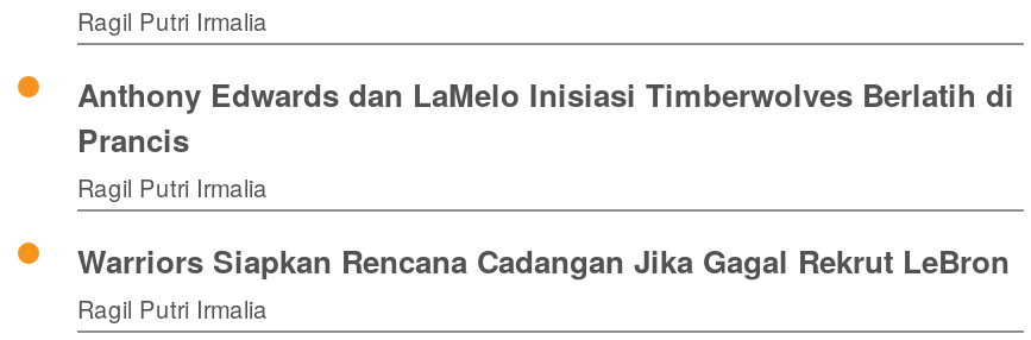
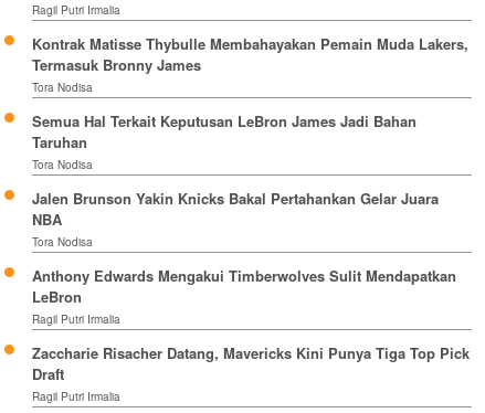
- Anthony Edwards dan LaMelo Inisiasi Timberwolves Berlatih di
- Prancis
+ Kontrak Matisse Thybulle Membahayakan Pemain Muda Lakers,
+ Termasuk Bronny James
+ Tora Nodisa
+ Semua Hal Terkait Keputusan LeBron James Jadi Bahan
+ Taruhan
+ Tora Nodisa
+ Jalen Brunson Yakin Knicks Bakal Pertahankan Gelar Juara
+ NBA
+ Tora Nodisa
+ Anthony Edwards Mengakui Timberwolves Sulit Mendapatkan
+ LeBron

- Warriors Siapkan Rencana Cadangan Jika Gagal Rekrut LeBron
+ Zaccharie Risacher Datang, Mavericks Kini Punya Tiga Top Pick
+ Draft
